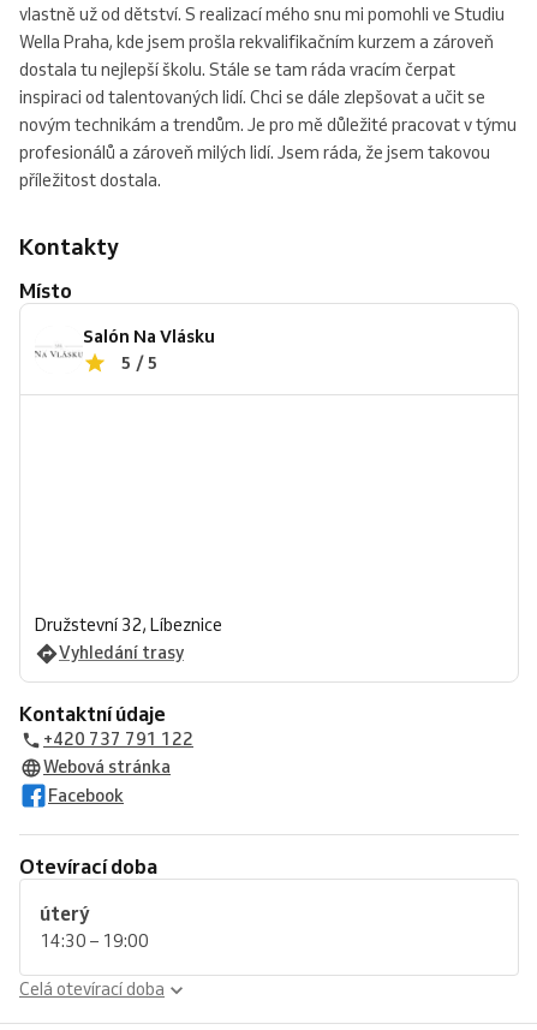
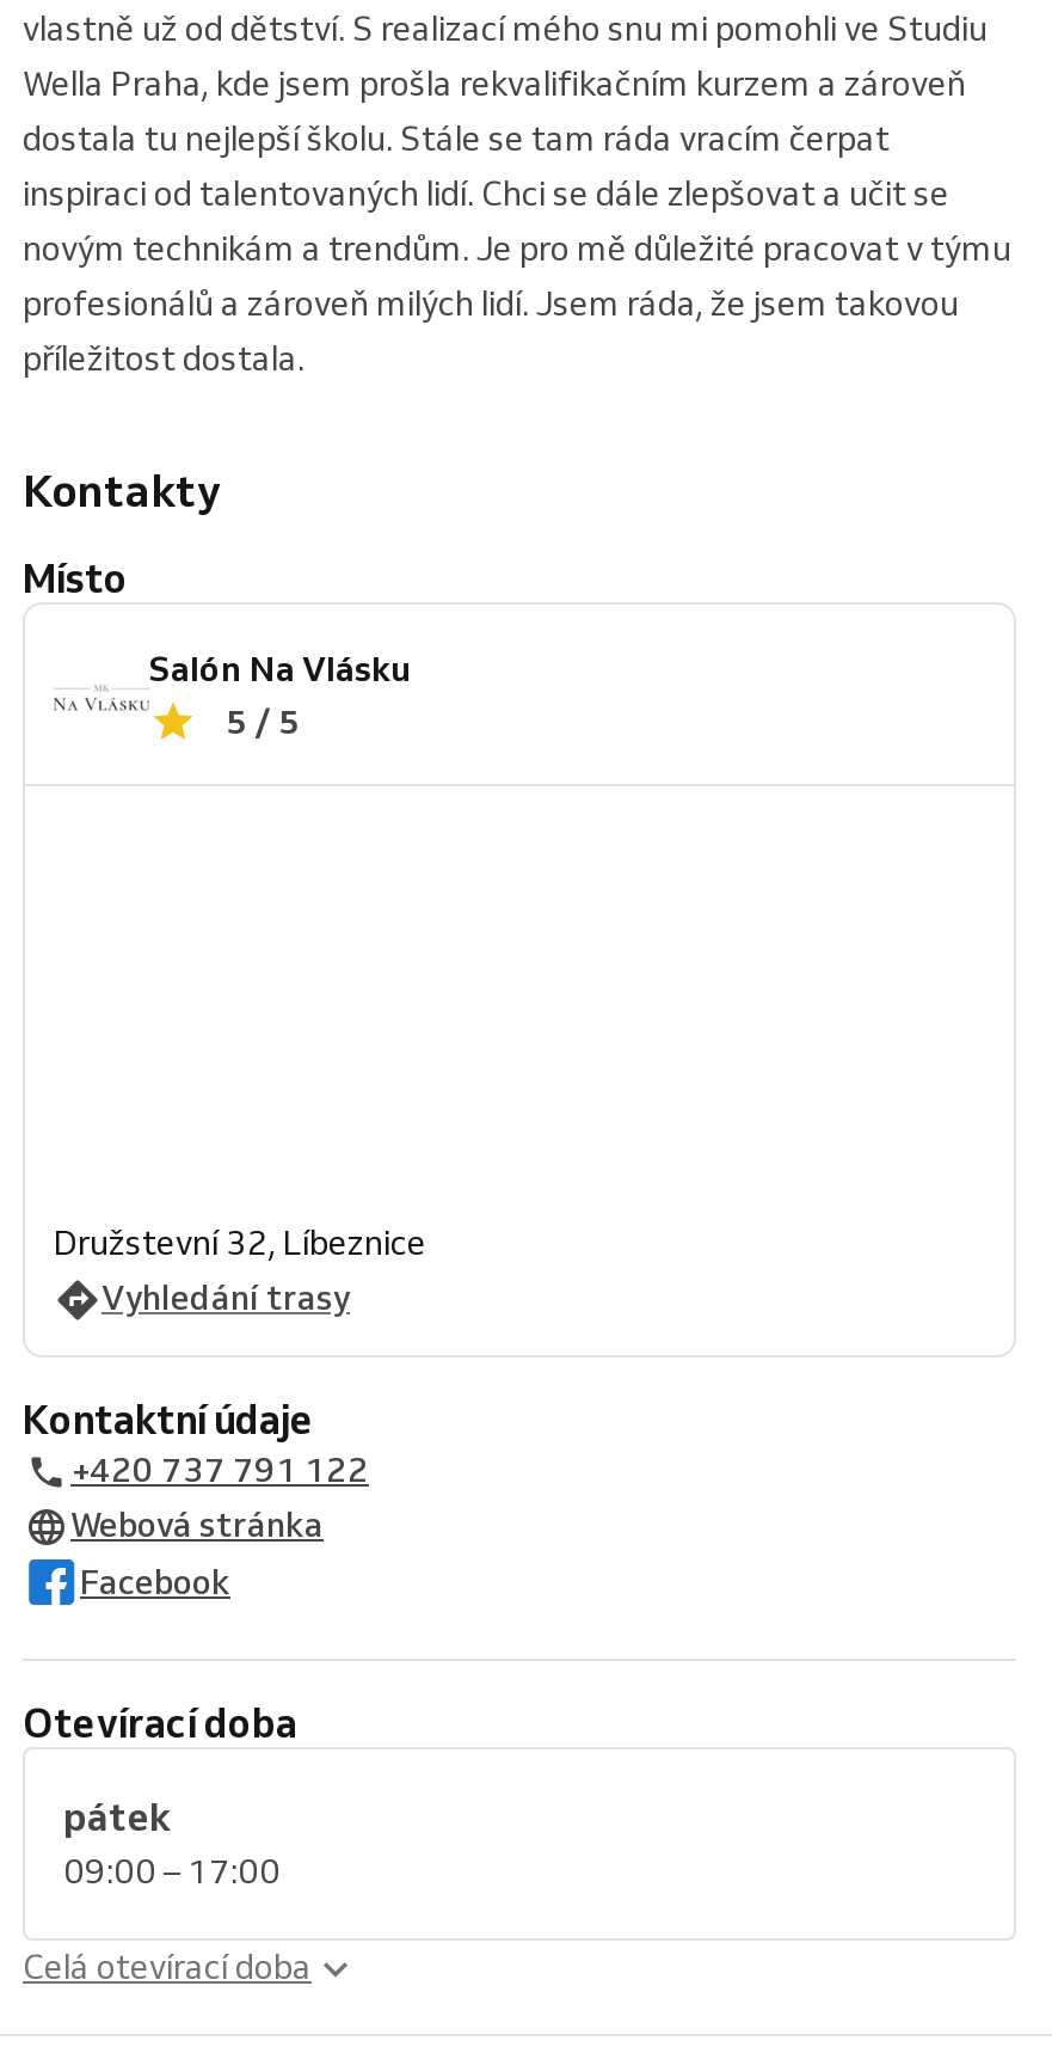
- úterý
- 14:30 – 19:00
+ pátek
+ 09:00 – 17:00
